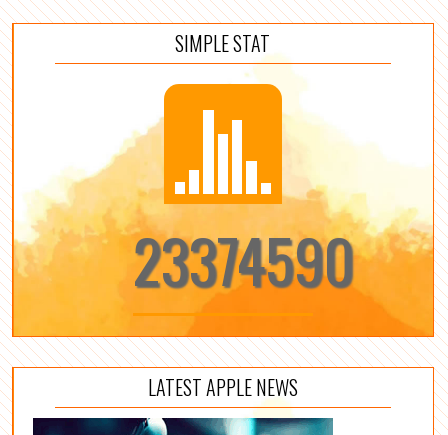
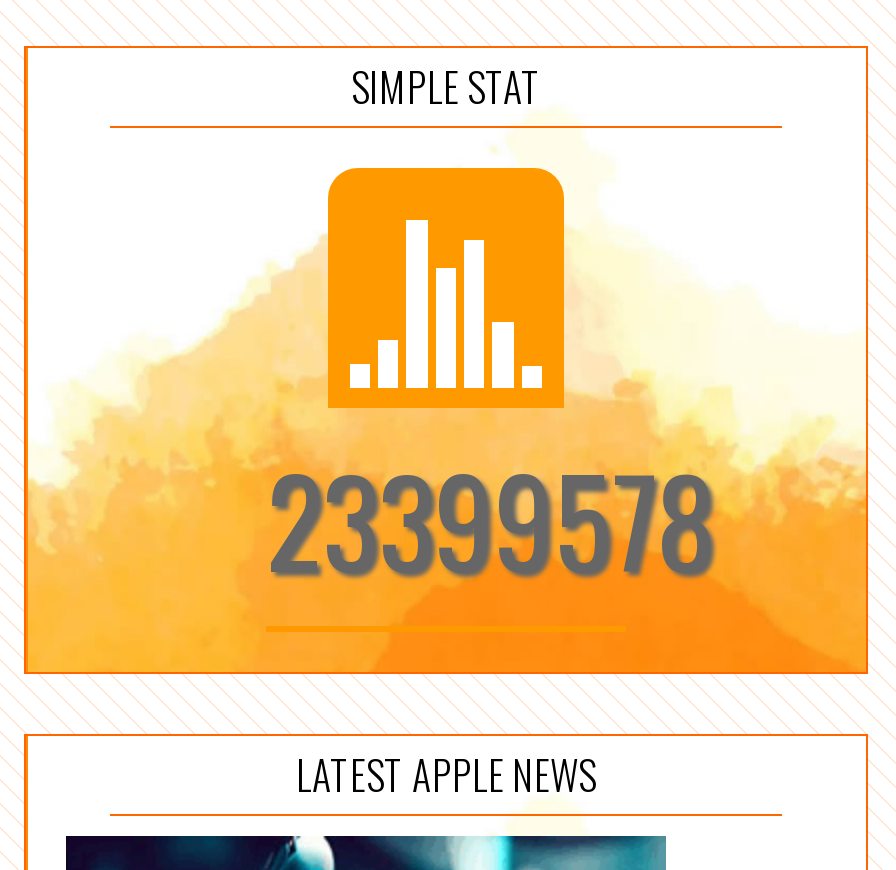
- 23374590
+ 23399578
